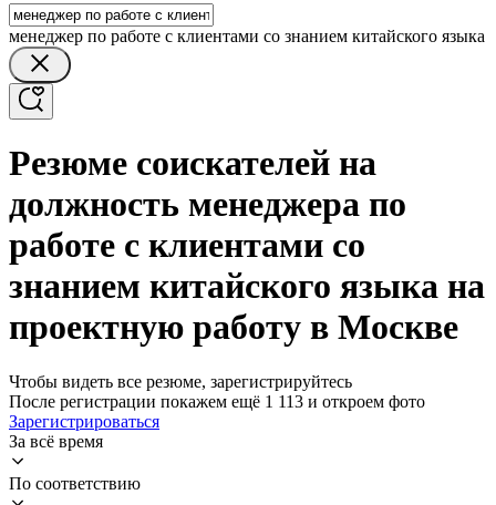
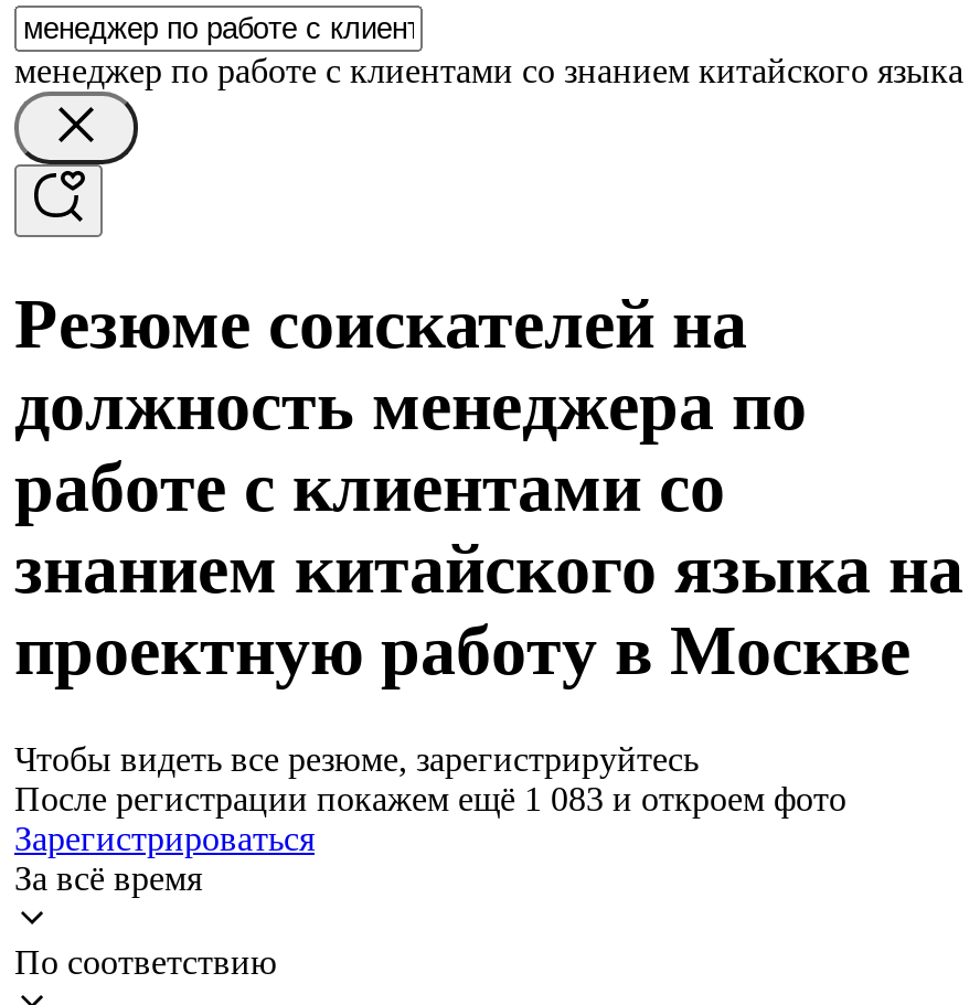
- После регистрации покажем ещё 1 113 и откроем фото
+ После регистрации покажем ещё 1 083 и откроем фото
